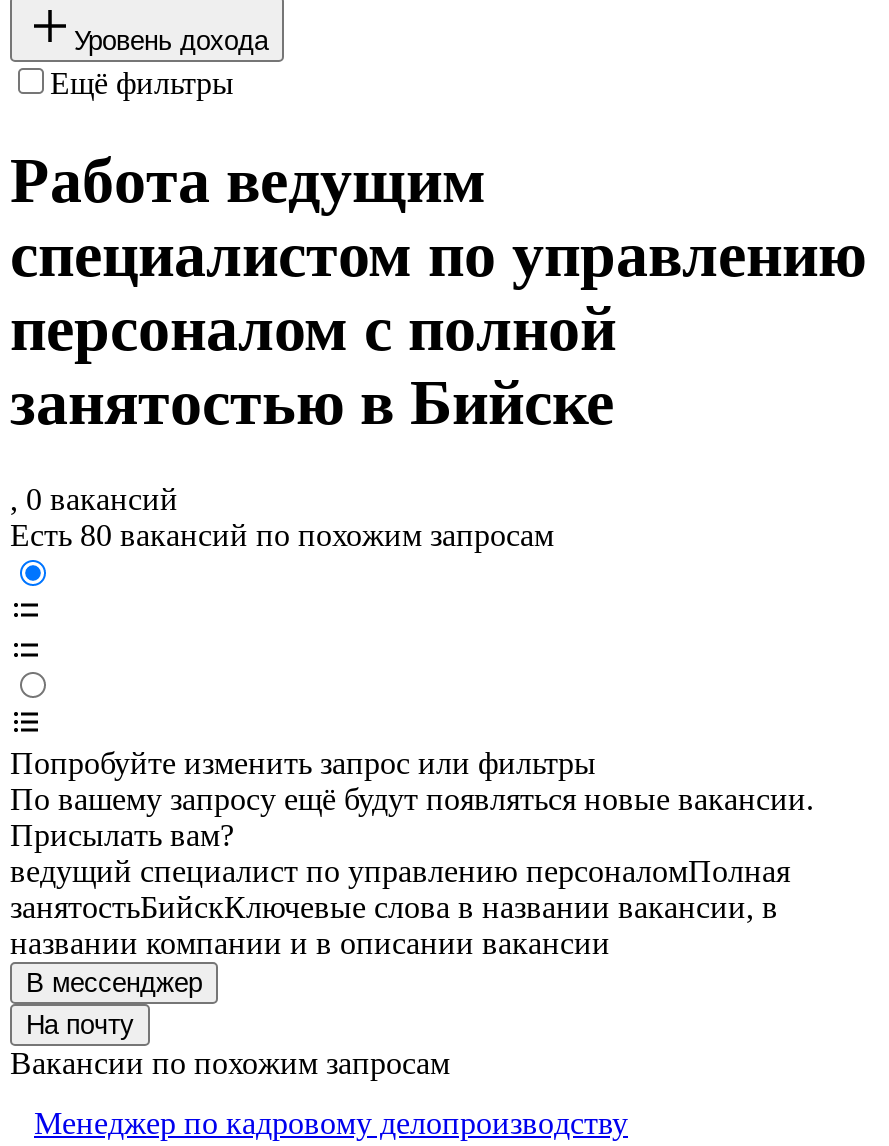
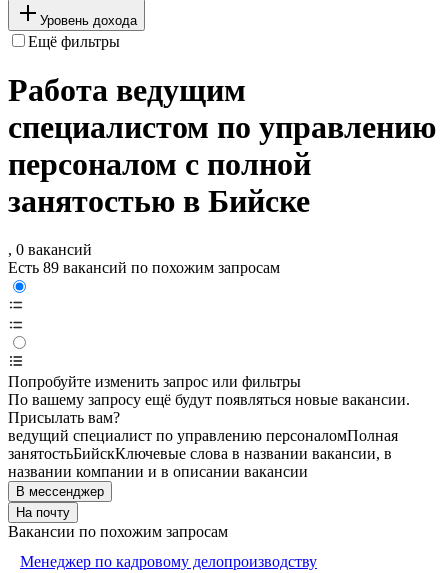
- Есть 80 вакансий по похожим запросам
+ Есть 89 вакансий по похожим запросам
